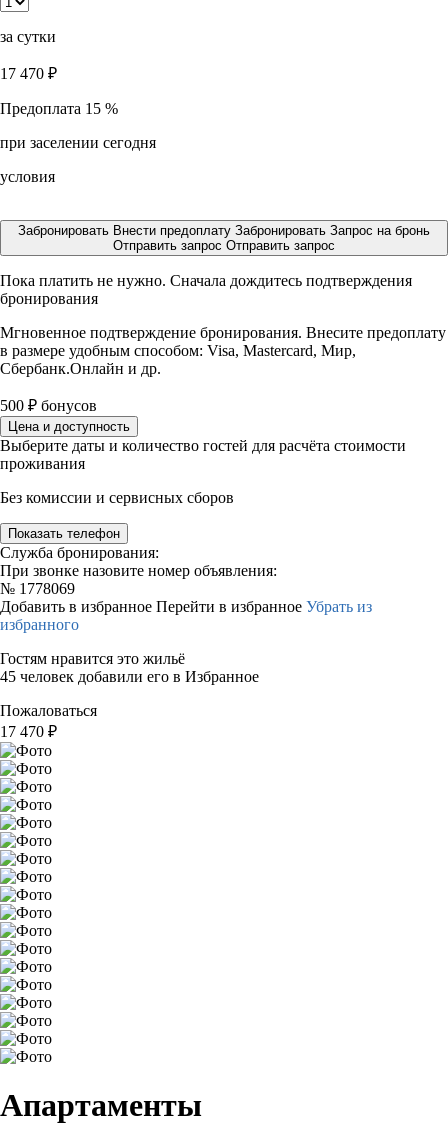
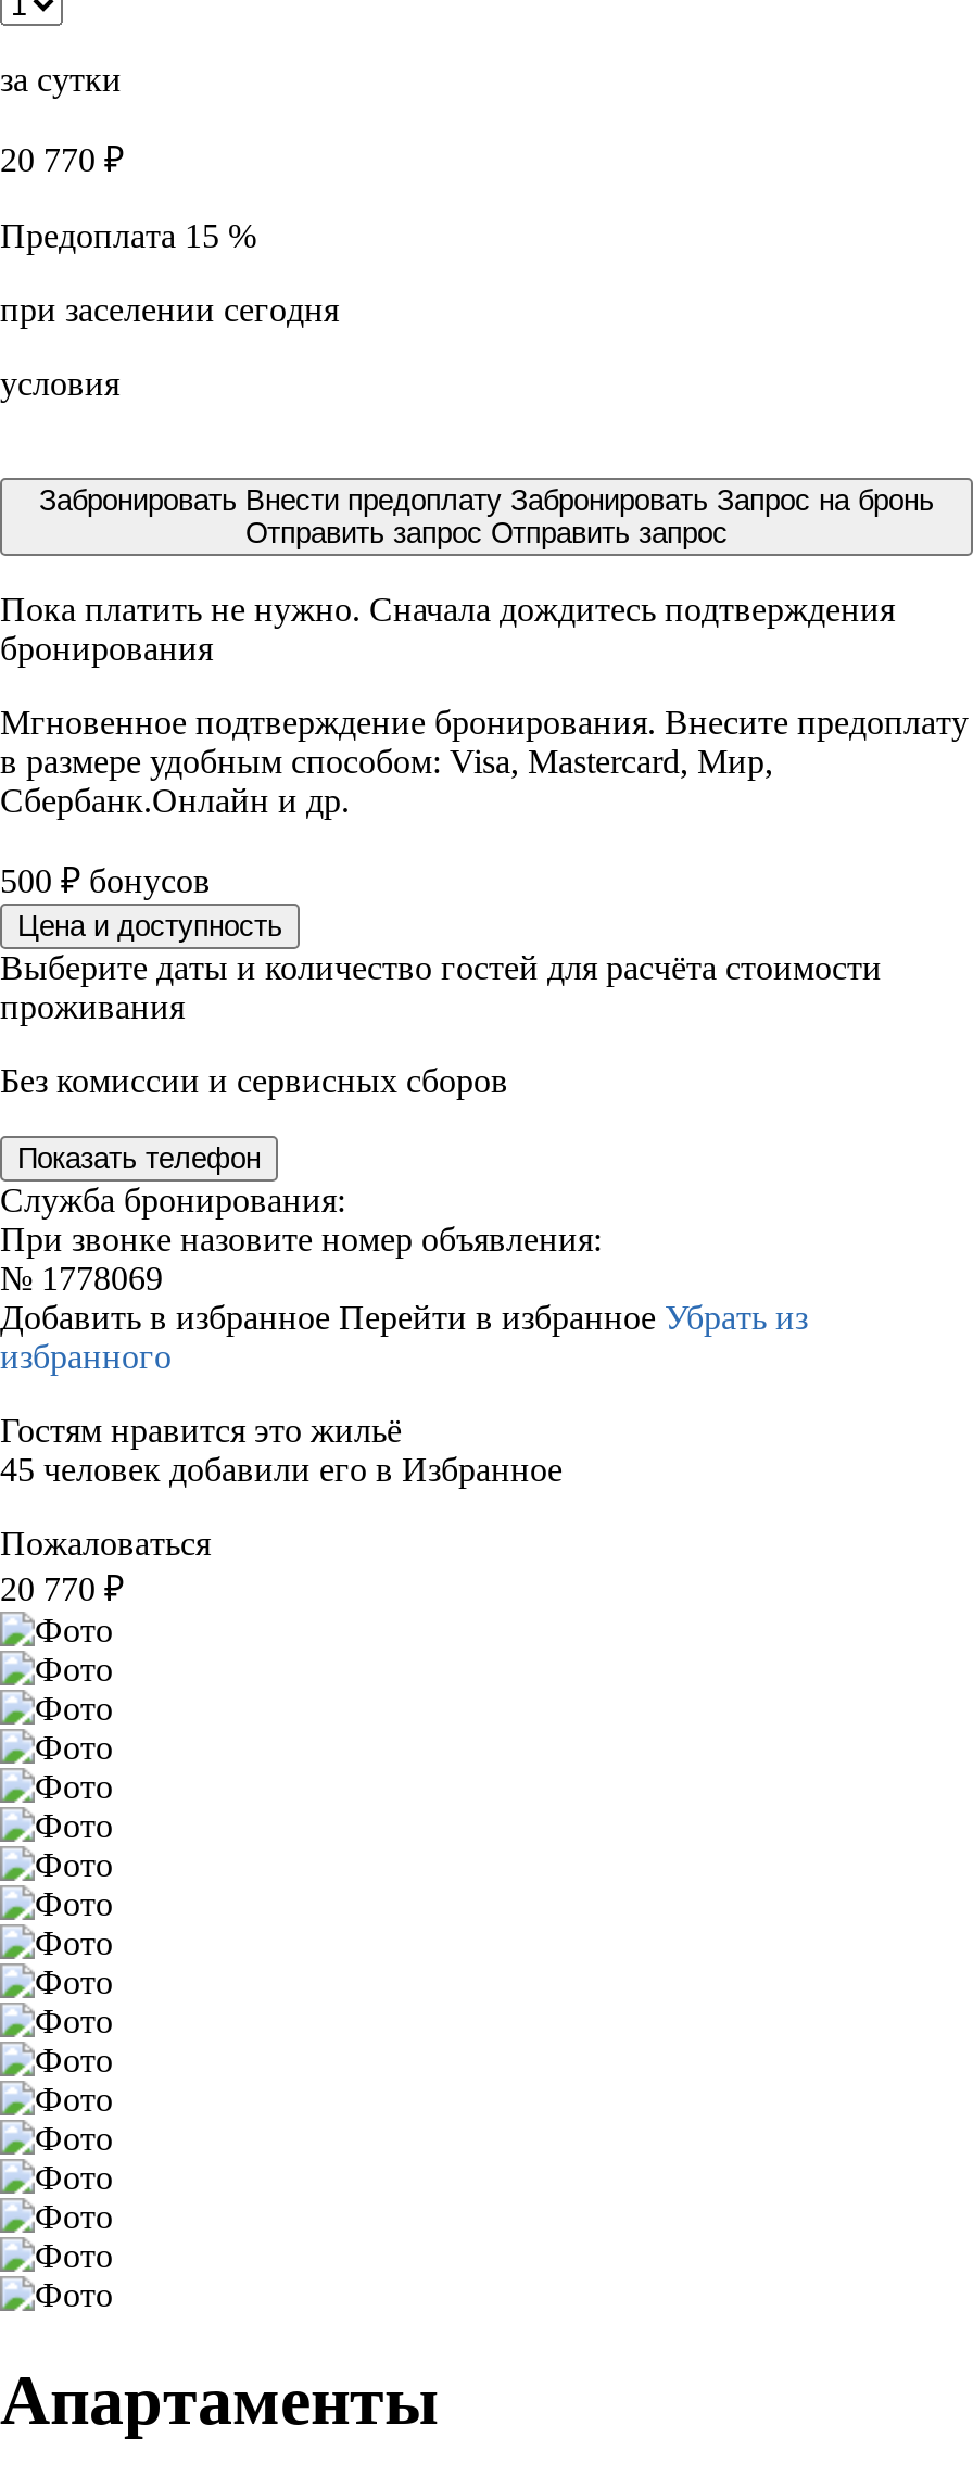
- 17 470 ₽
+ 20 770 ₽

- 17 470 ₽
+ 20 770 ₽
